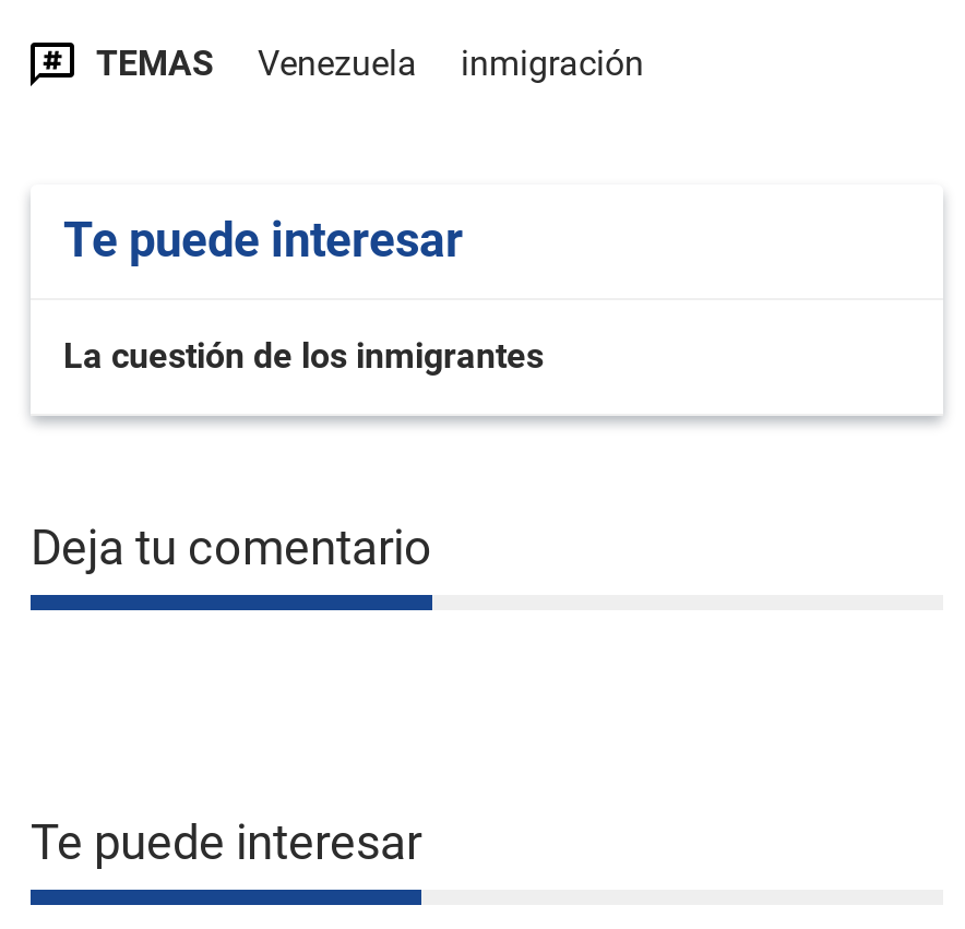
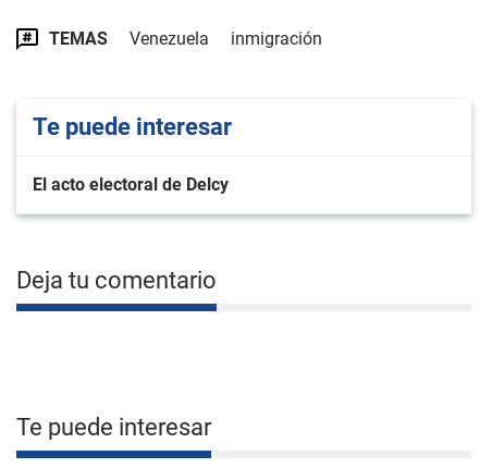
- La cuestión de los inmigrantes
+ El acto electoral de Delcy
